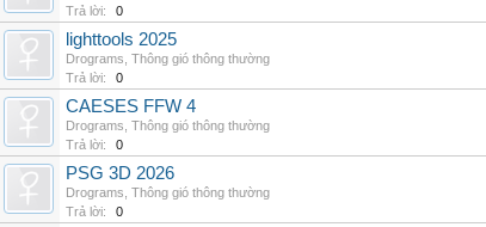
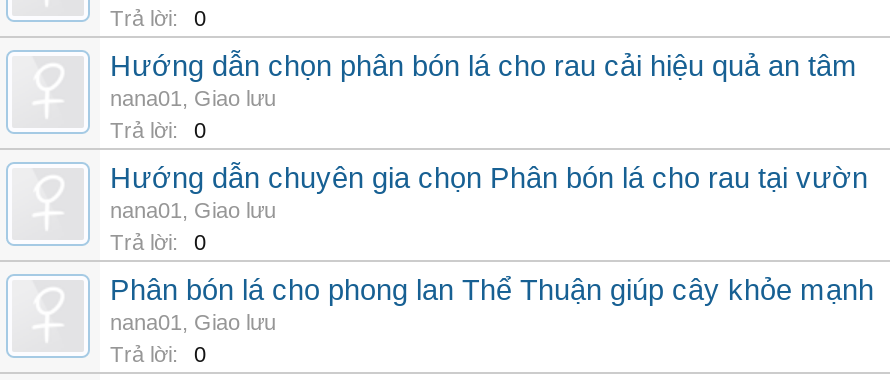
- lighttools 2025
- Drograms, Thông gió thông thường
+ Hướng dẫn chọn phân bón lá cho rau cải hiệu quả an tâm
+ nana01, Giao lưu

- CAESES FFW 4
- Drograms, Thông gió thông thường
+ Hướng dẫn chuyên gia chọn Phân bón lá cho rau tại vườn
+ nana01, Giao lưu

- PSG 3D 2026
- Drograms, Thông gió thông thường
+ Phân bón lá cho phong lan Thể Thuận giúp cây khỏe mạnh
+ nana01, Giao lưu
